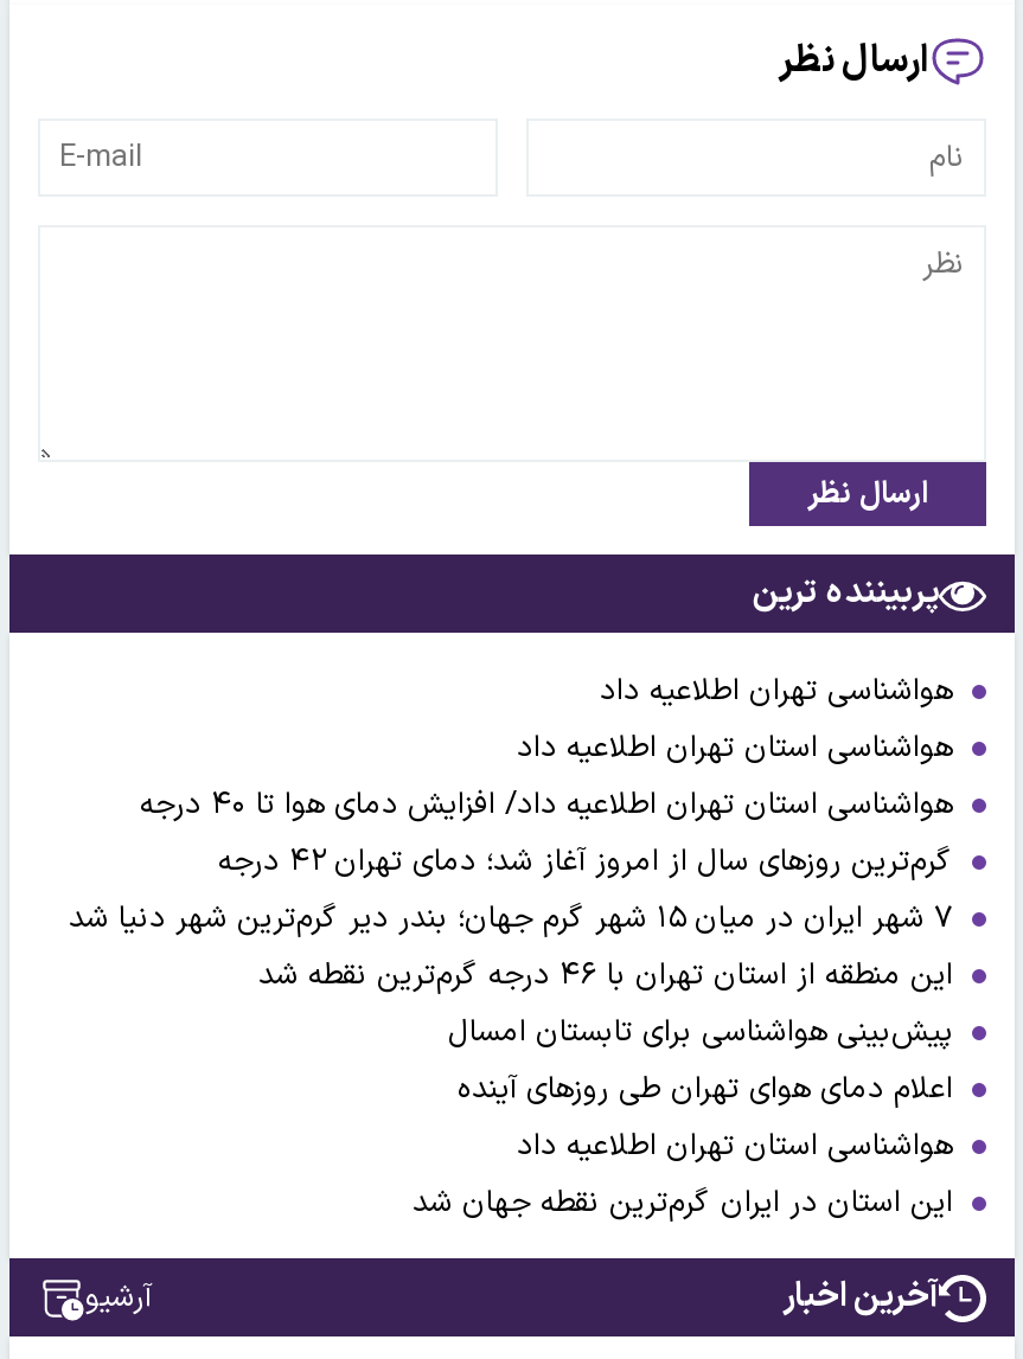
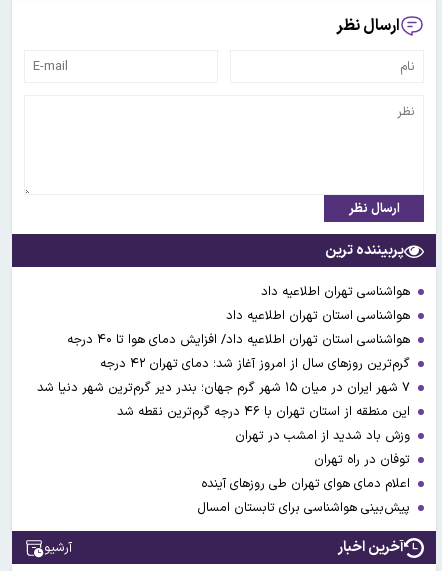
moved down: پیش‌بینی هواشناسی برای تابستان امسال

+ وزش باد شدید از امشب در تهران
+ توفان در راه تهران

moved down: اعلام دمای هوای تهران طی روزهای آینده

- هواشناسی استان تهران اطلاعیه داد
- این استان در ایران گرم‌ترین نقطه جهان شد
